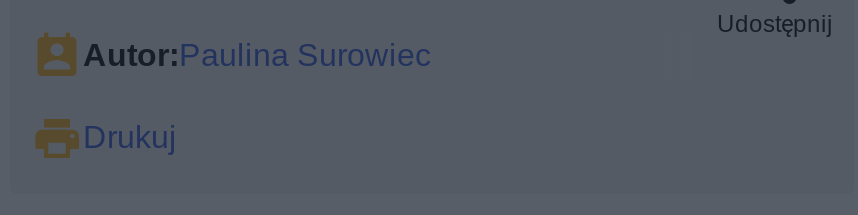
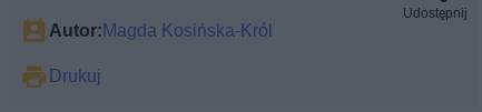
- Autor:Paulina Surowiec
+ Autor:Magda Kosińska-Król
